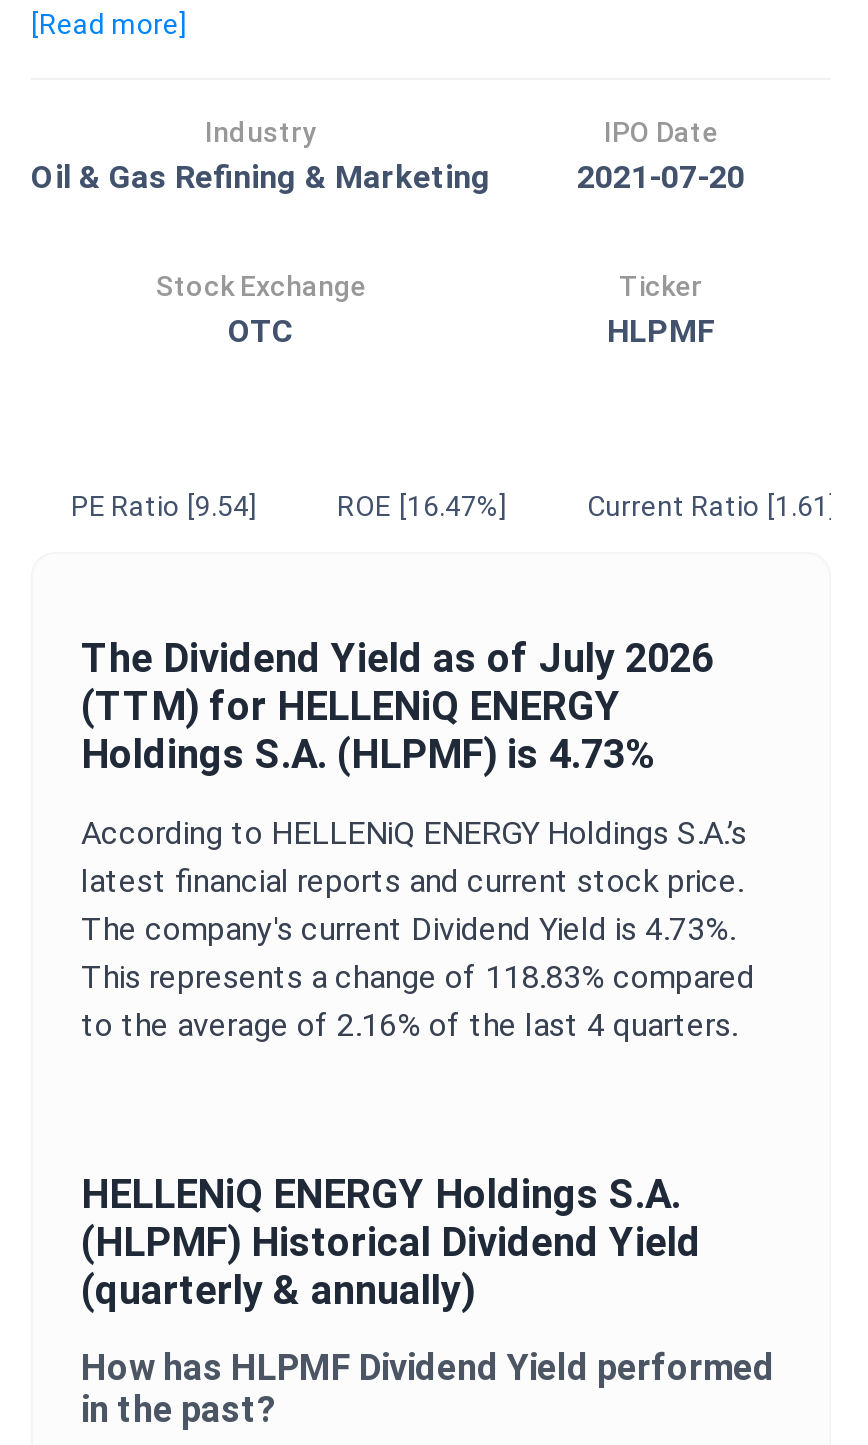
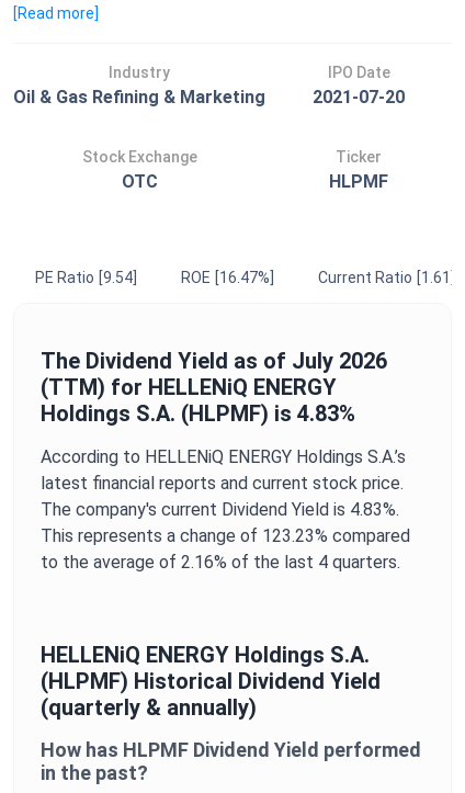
- Holdings S.A. (HLPMF) is 4.73%
+ Holdings S.A. (HLPMF) is 4.83%

- The company's current Dividend Yield is 4.73%.
+ The company's current Dividend Yield is 4.83%.

- This represents a change of 118.83% compared
+ This represents a change of 123.23% compared
